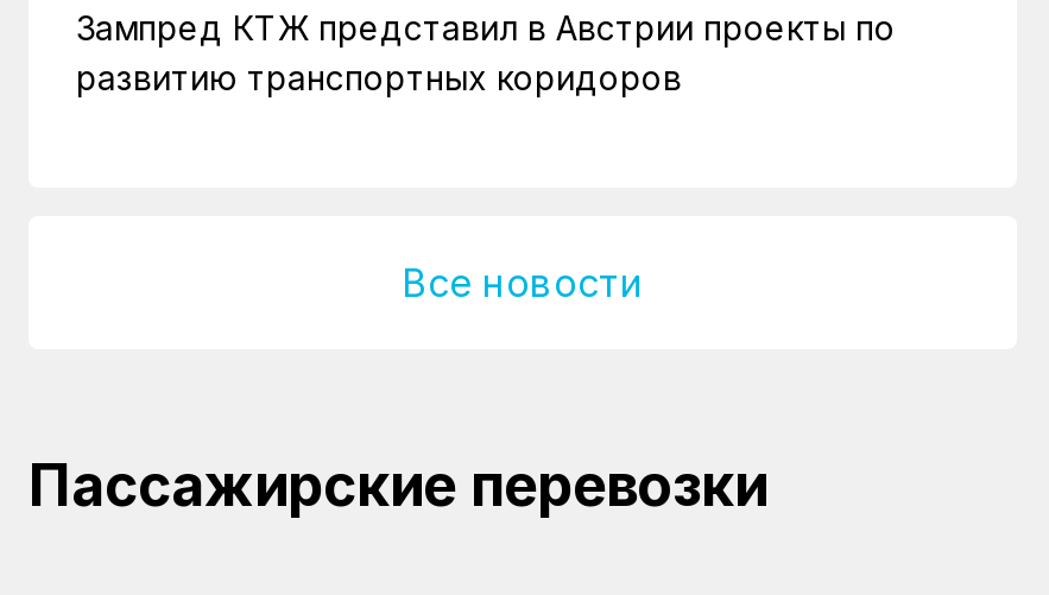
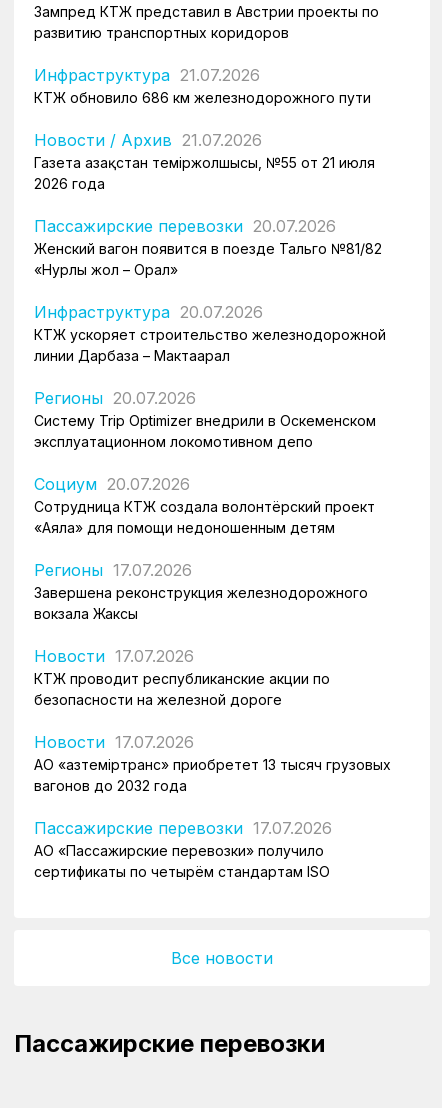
+ Инфраструктура 21.07.2026
+ КТЖ обновило 686 км железнодорожного пути
+ Новости / Архив 21.07.2026
+ Газета Қазақстан теміржолшысы, №55 от 21 июля
+ 2026 года
+ Пассажирские перевозки 20.07.2026
+ Женский вагон появится в поезде Тальго №81/82
+ «Нурлы жол – Орал»
+ Инфраструктура 20.07.2026
+ КТЖ ускоряет строительство железнодорожной
+ линии Дарбаза – Мактаарал
+ Регионы 20.07.2026
+ Систему Trip Optimizer внедрили в Оскеменском
+ эксплуатационном локомотивном депо
+ Социум 20.07.2026
+ Сотрудница КТЖ создала волонтёрский проект
+ «Аяла» для помощи недоношенным детям
+ Регионы 17.07.2026
+ Завершена реконструкция железнодорожного
+ вокзала Жаксы
+ Новости 17.07.2026
+ КТЖ проводит республиканские акции по
+ безопасности на железной дороге
+ Новости 17.07.2026
+ АО «Қазтеміртранс» приобретет 13 тысяч грузовых
+ вагонов до 2032 года
+ Пассажирские перевозки 17.07.2026
+ АО «Пассажирские перевозки» получило
+ сертификаты по четырём стандартам ISO
